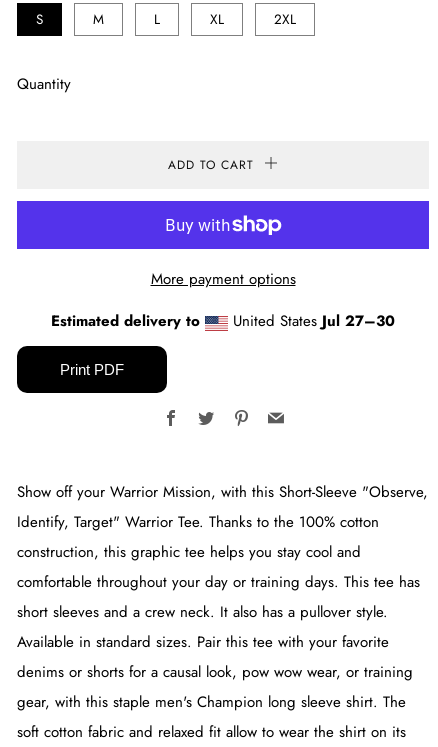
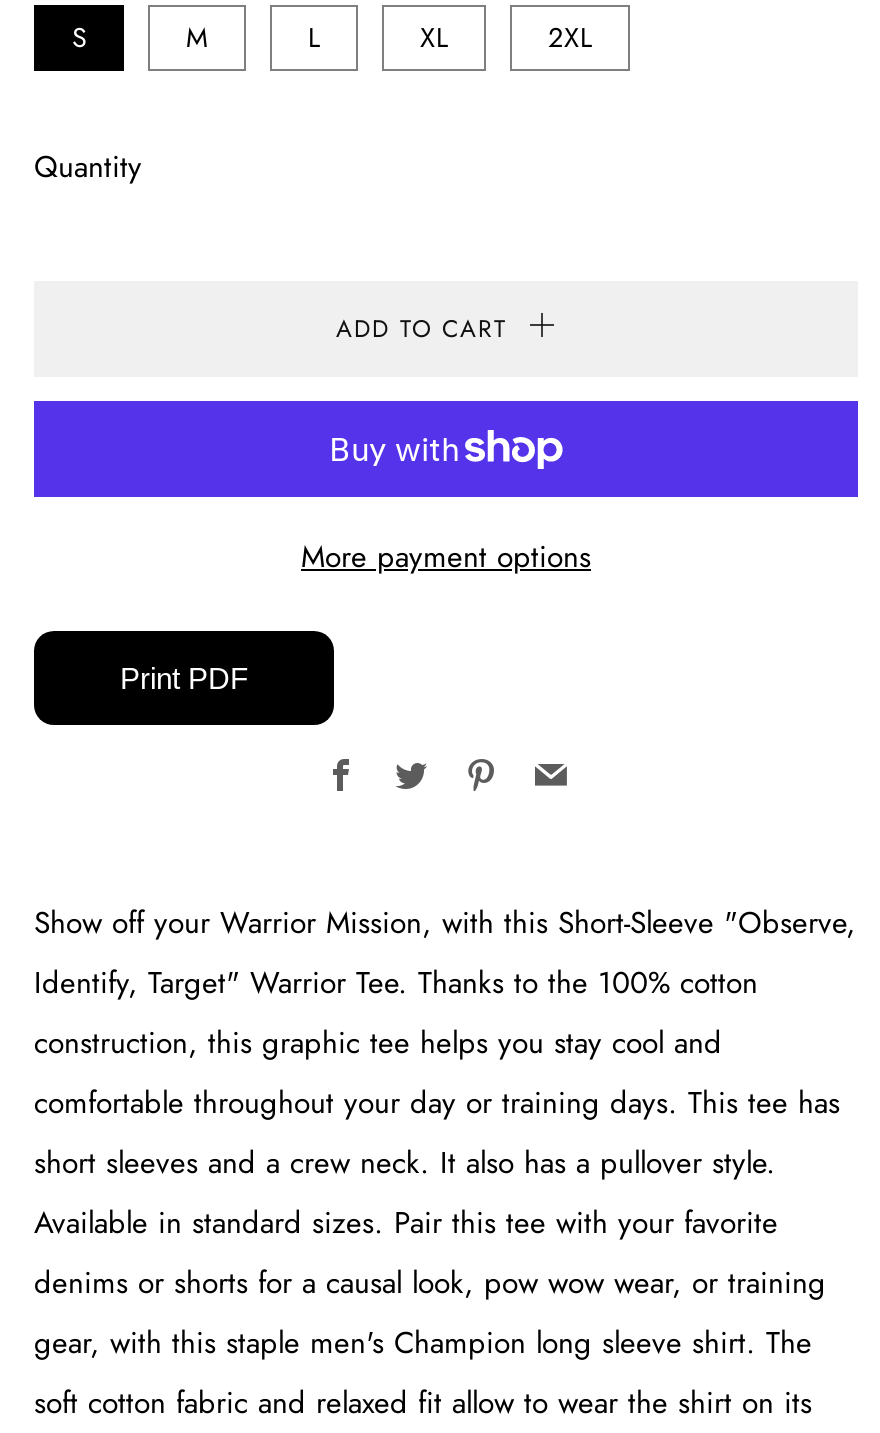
- Estimated delivery to
- United States Jul 27–30
